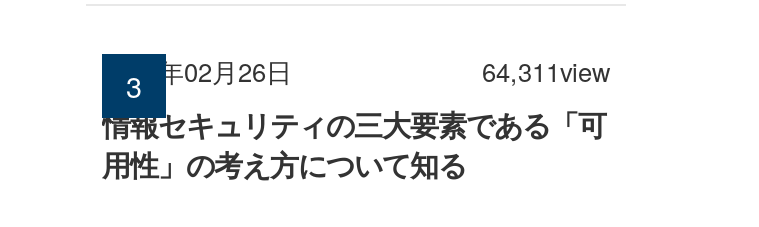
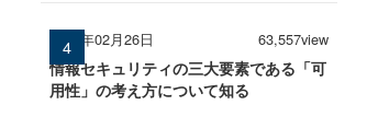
- 64,311view
+ 63,557view
